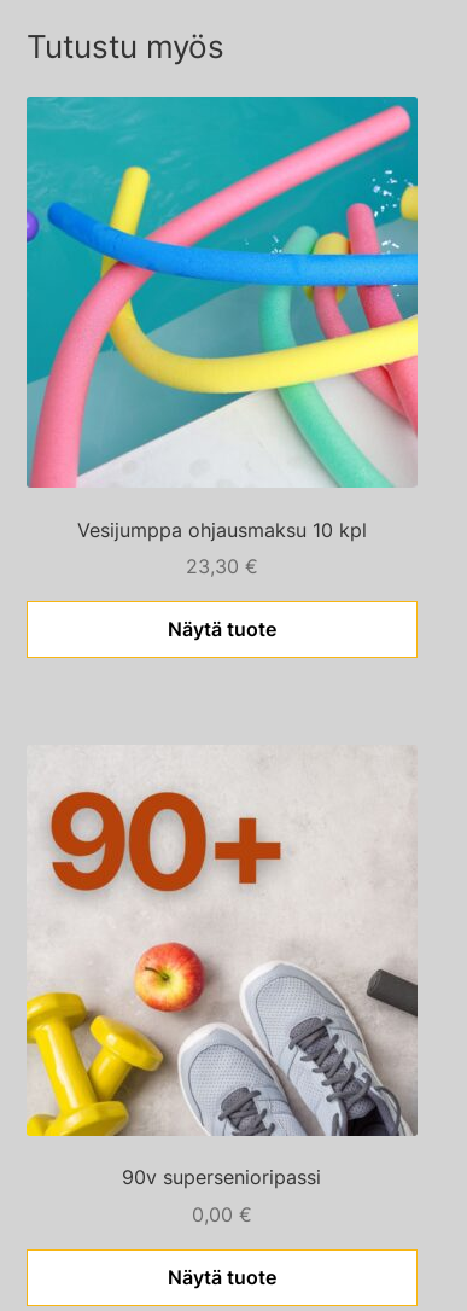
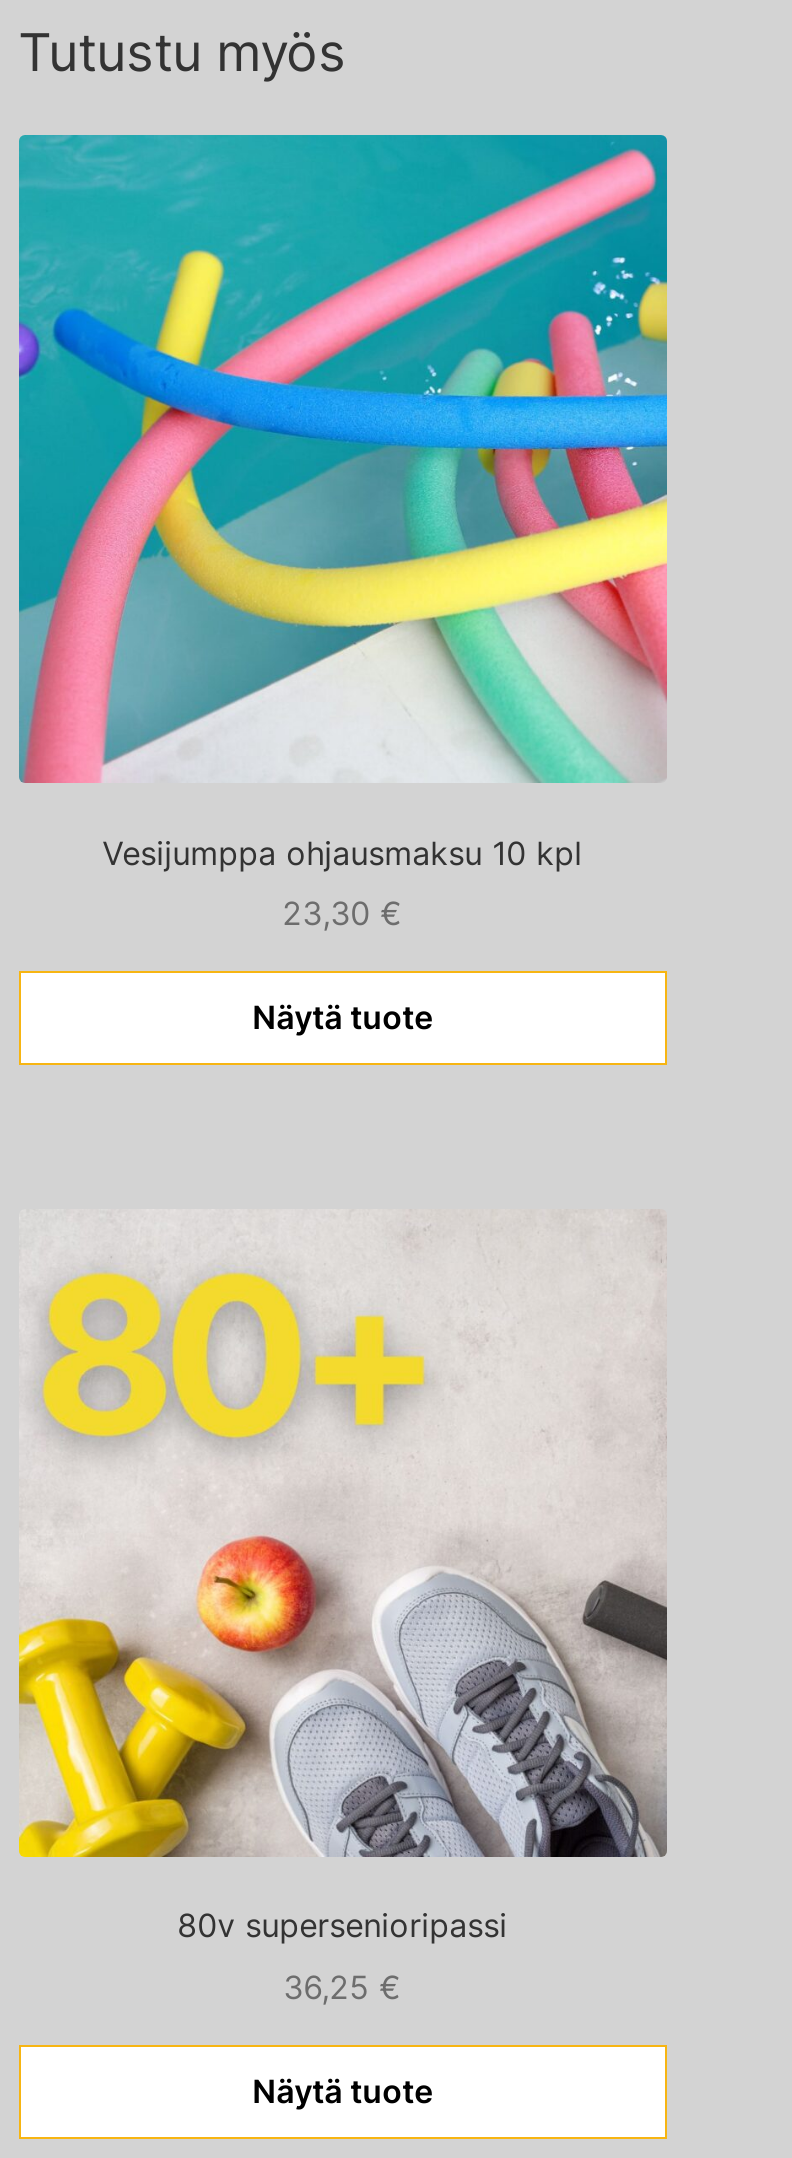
- [image]
+ [image]

- 90v supersenioripassi
+ 80v supersenioripassi

- 0,00 €
+ 36,25 €
